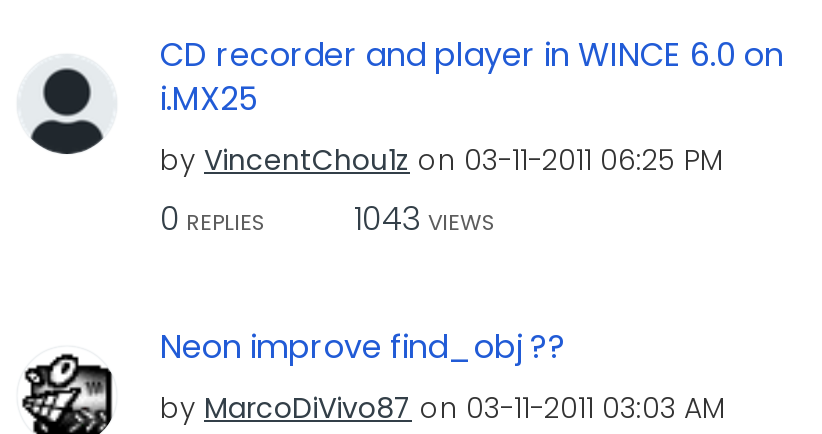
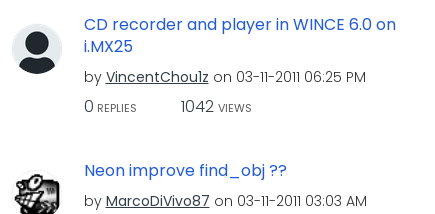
- 1043 VIEWS
+ 1042 VIEWS
